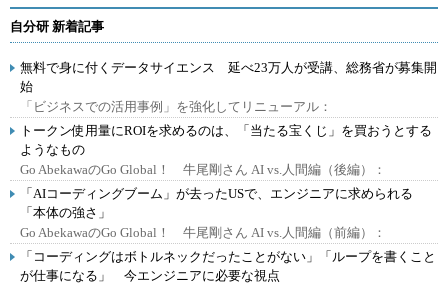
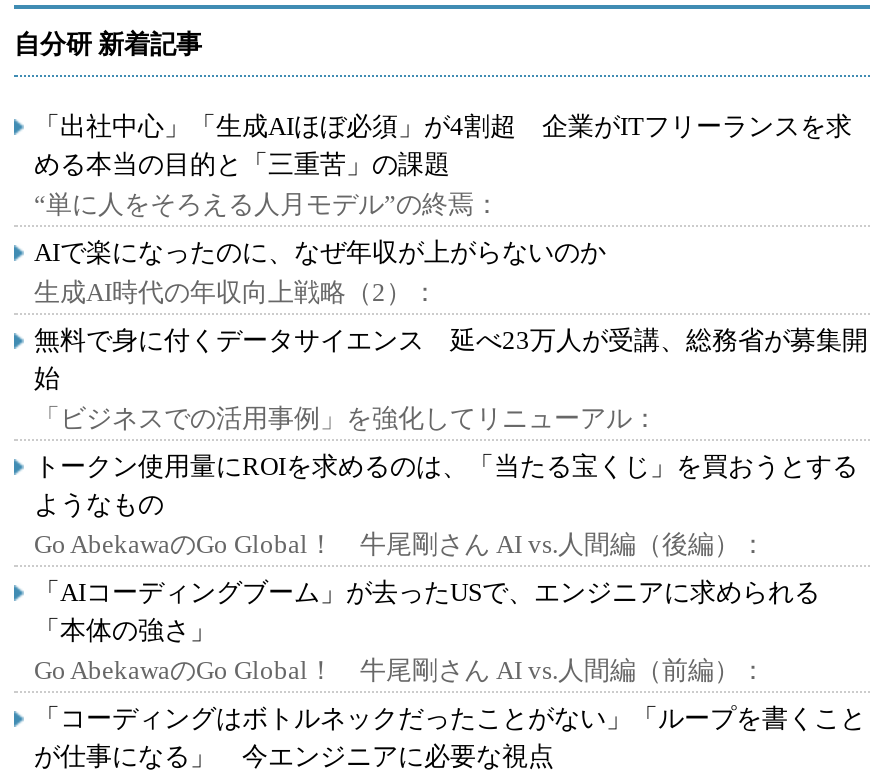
+ 「出社中心」「生成AIほぼ必須」が4割超 企業がITフリーランスを求
+ める本当の目的と「三重苦」の課題
+ “単に人をそろえる人月モデル”の終焉：
+ AIで楽になったのに、なぜ年収が上がらないのか
+ 生成AI時代の年収向上戦略（2）：
